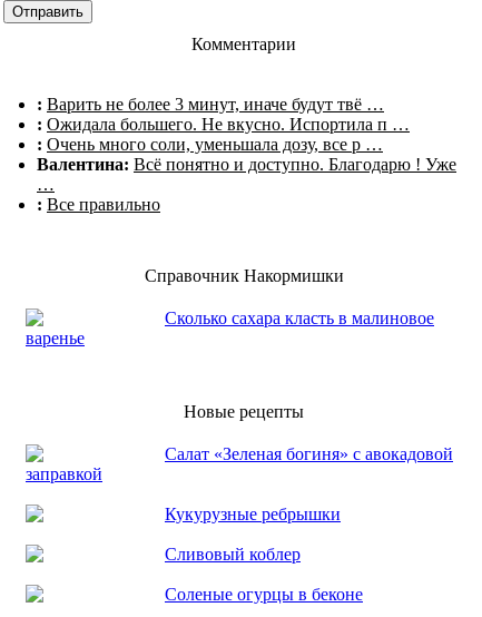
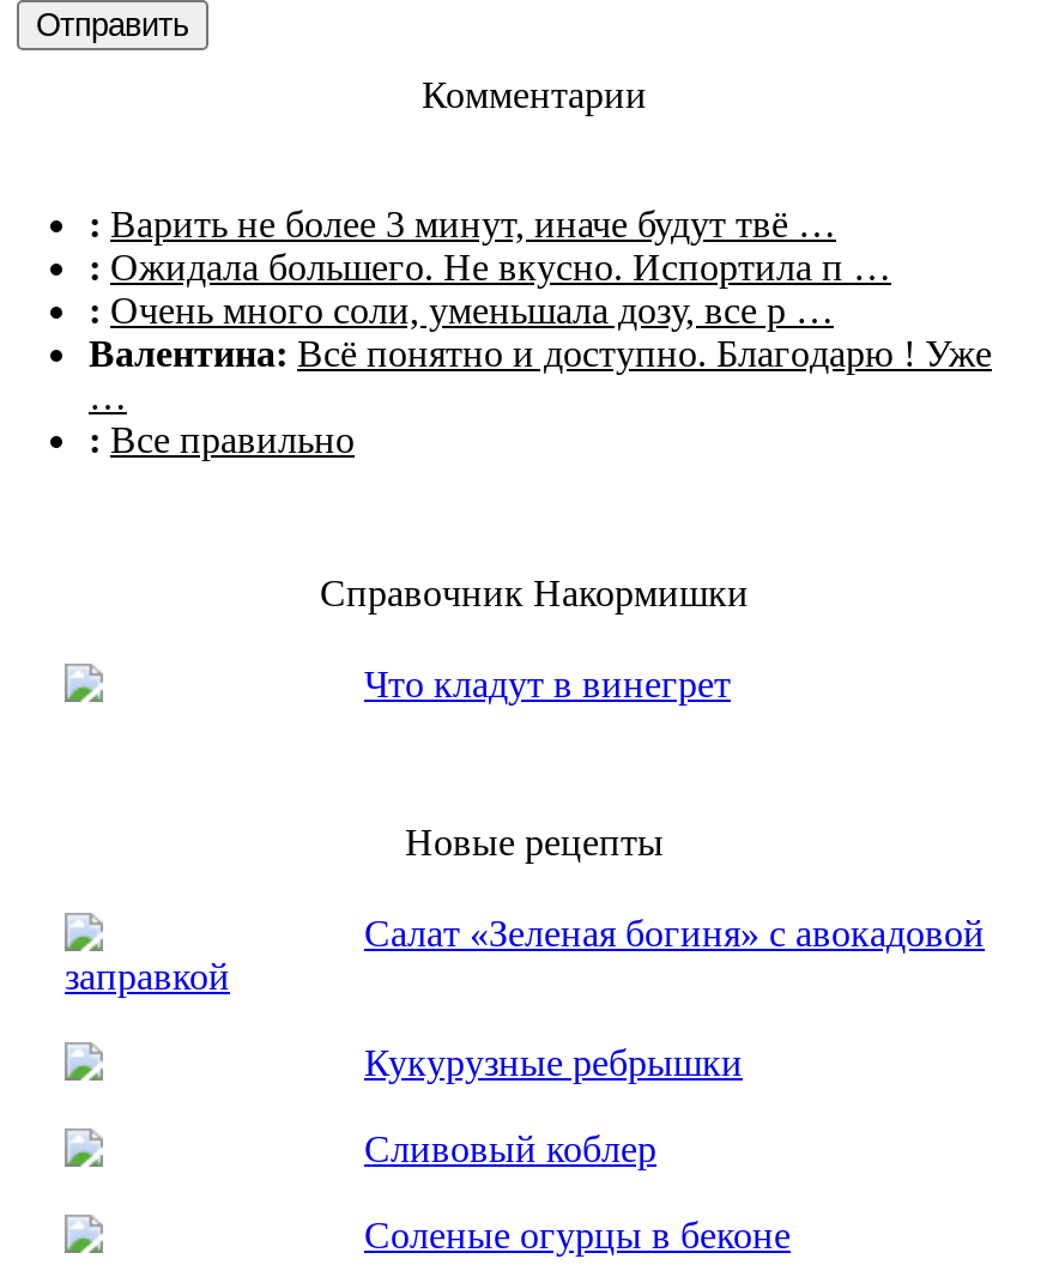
- Сколько сахара класть в малиновое
- варенье
+ Что кладут в винегрет
